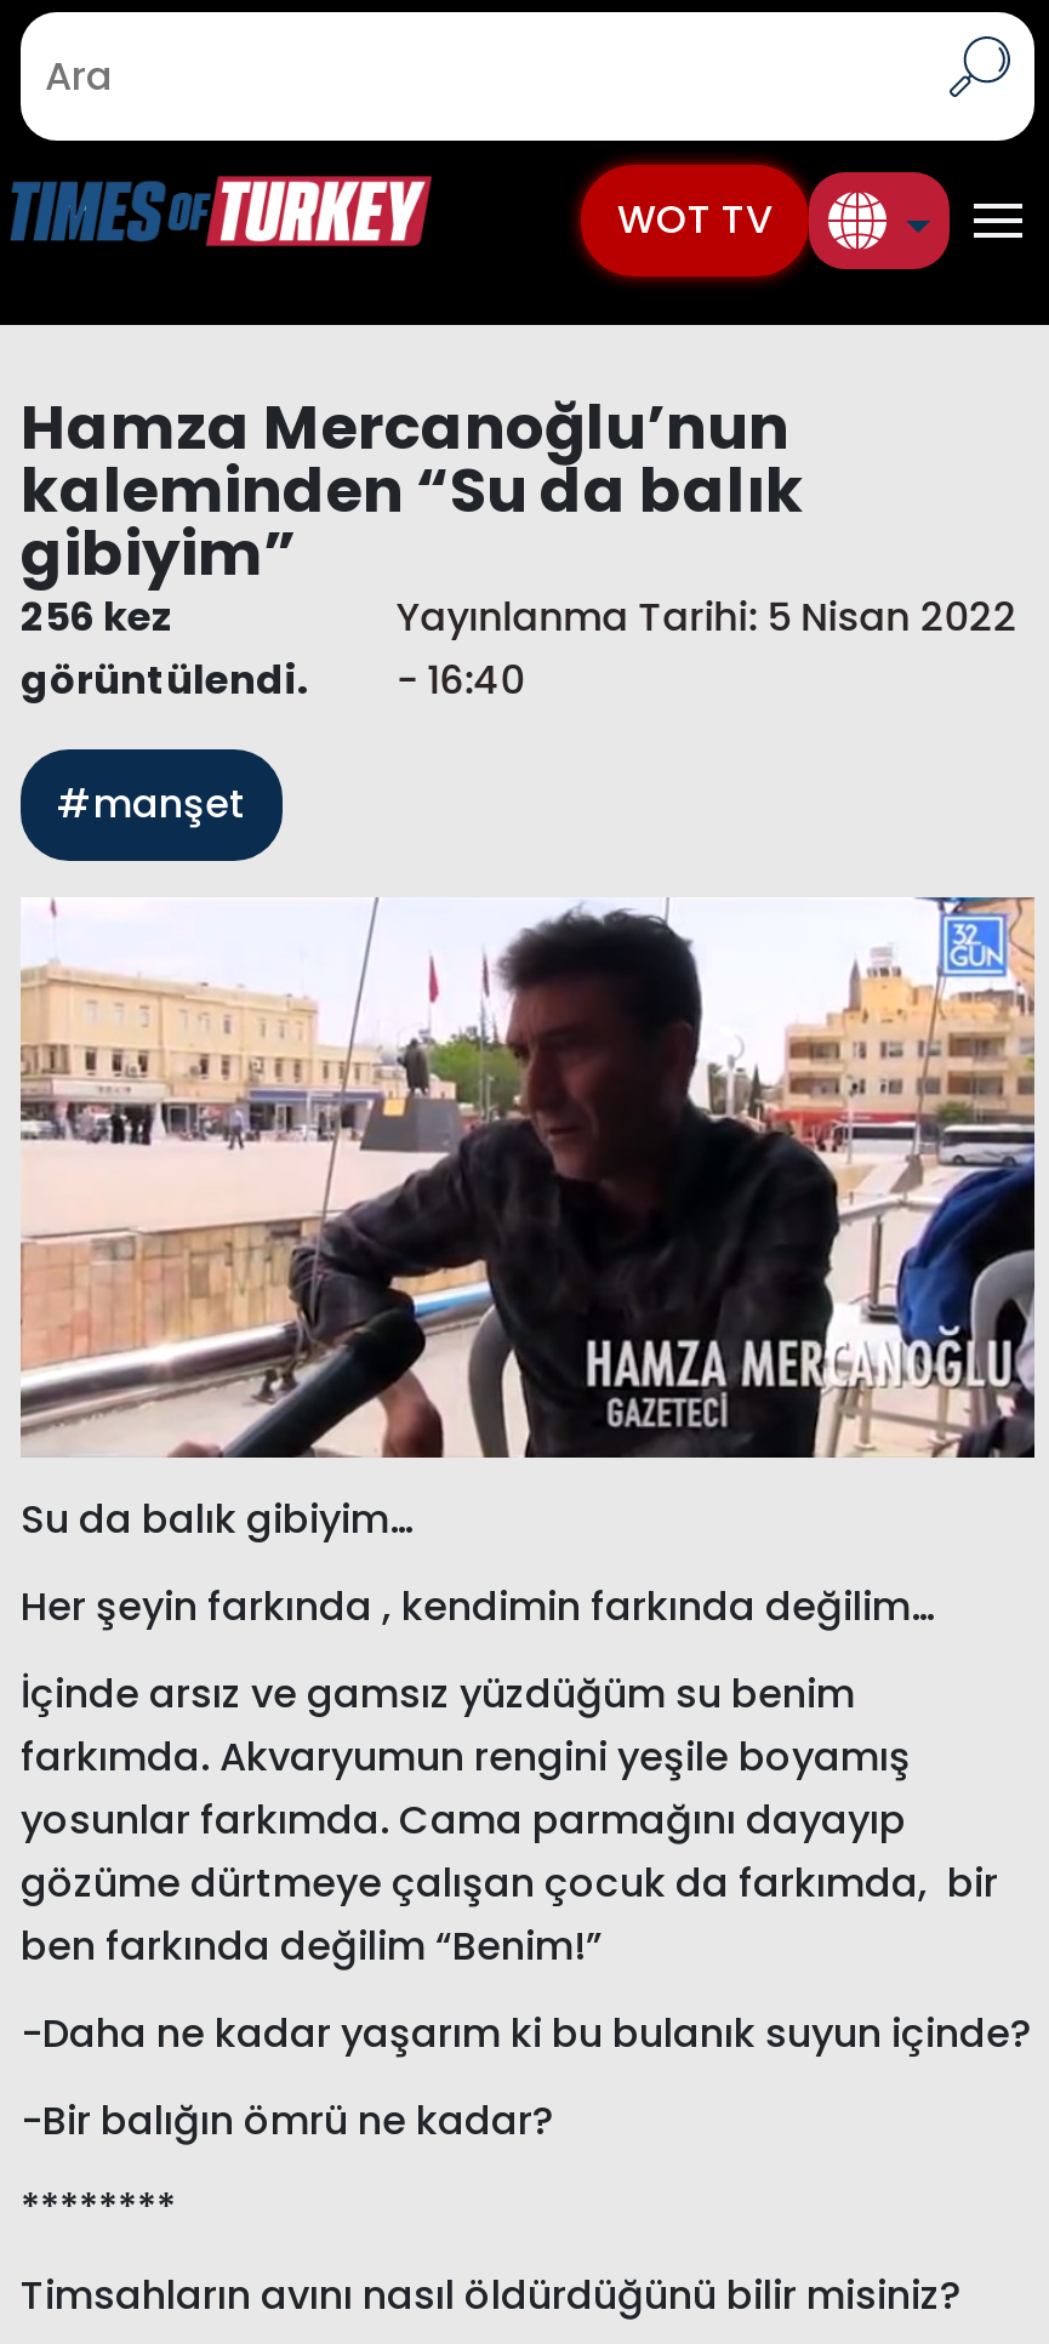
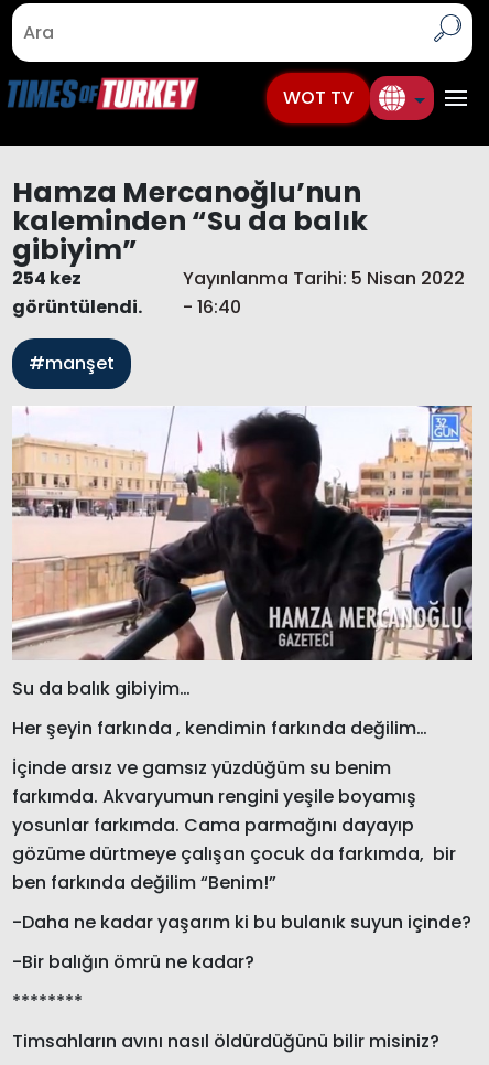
- 256 kez
+ 254 kez
